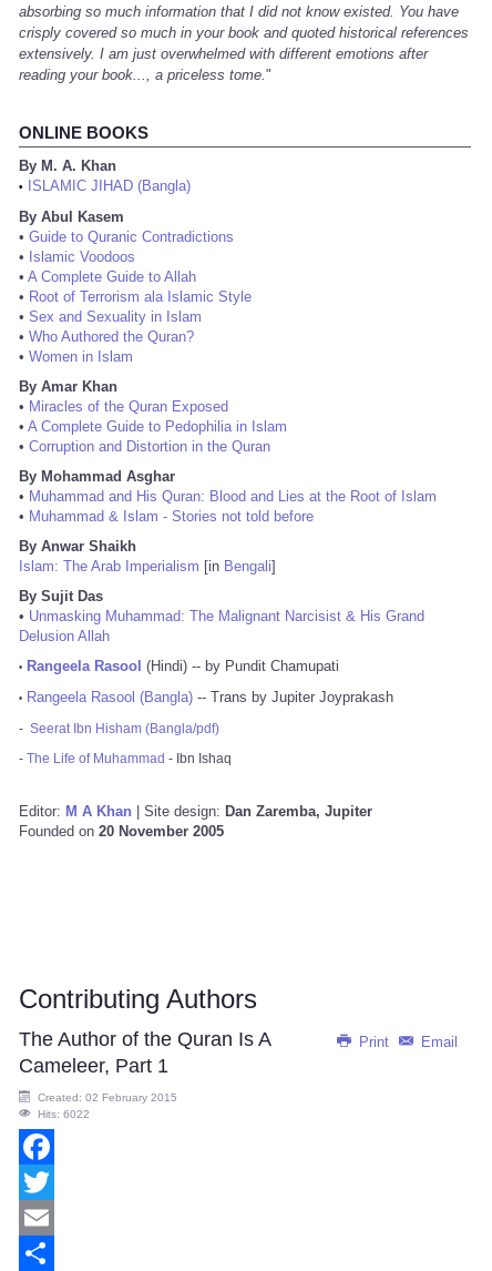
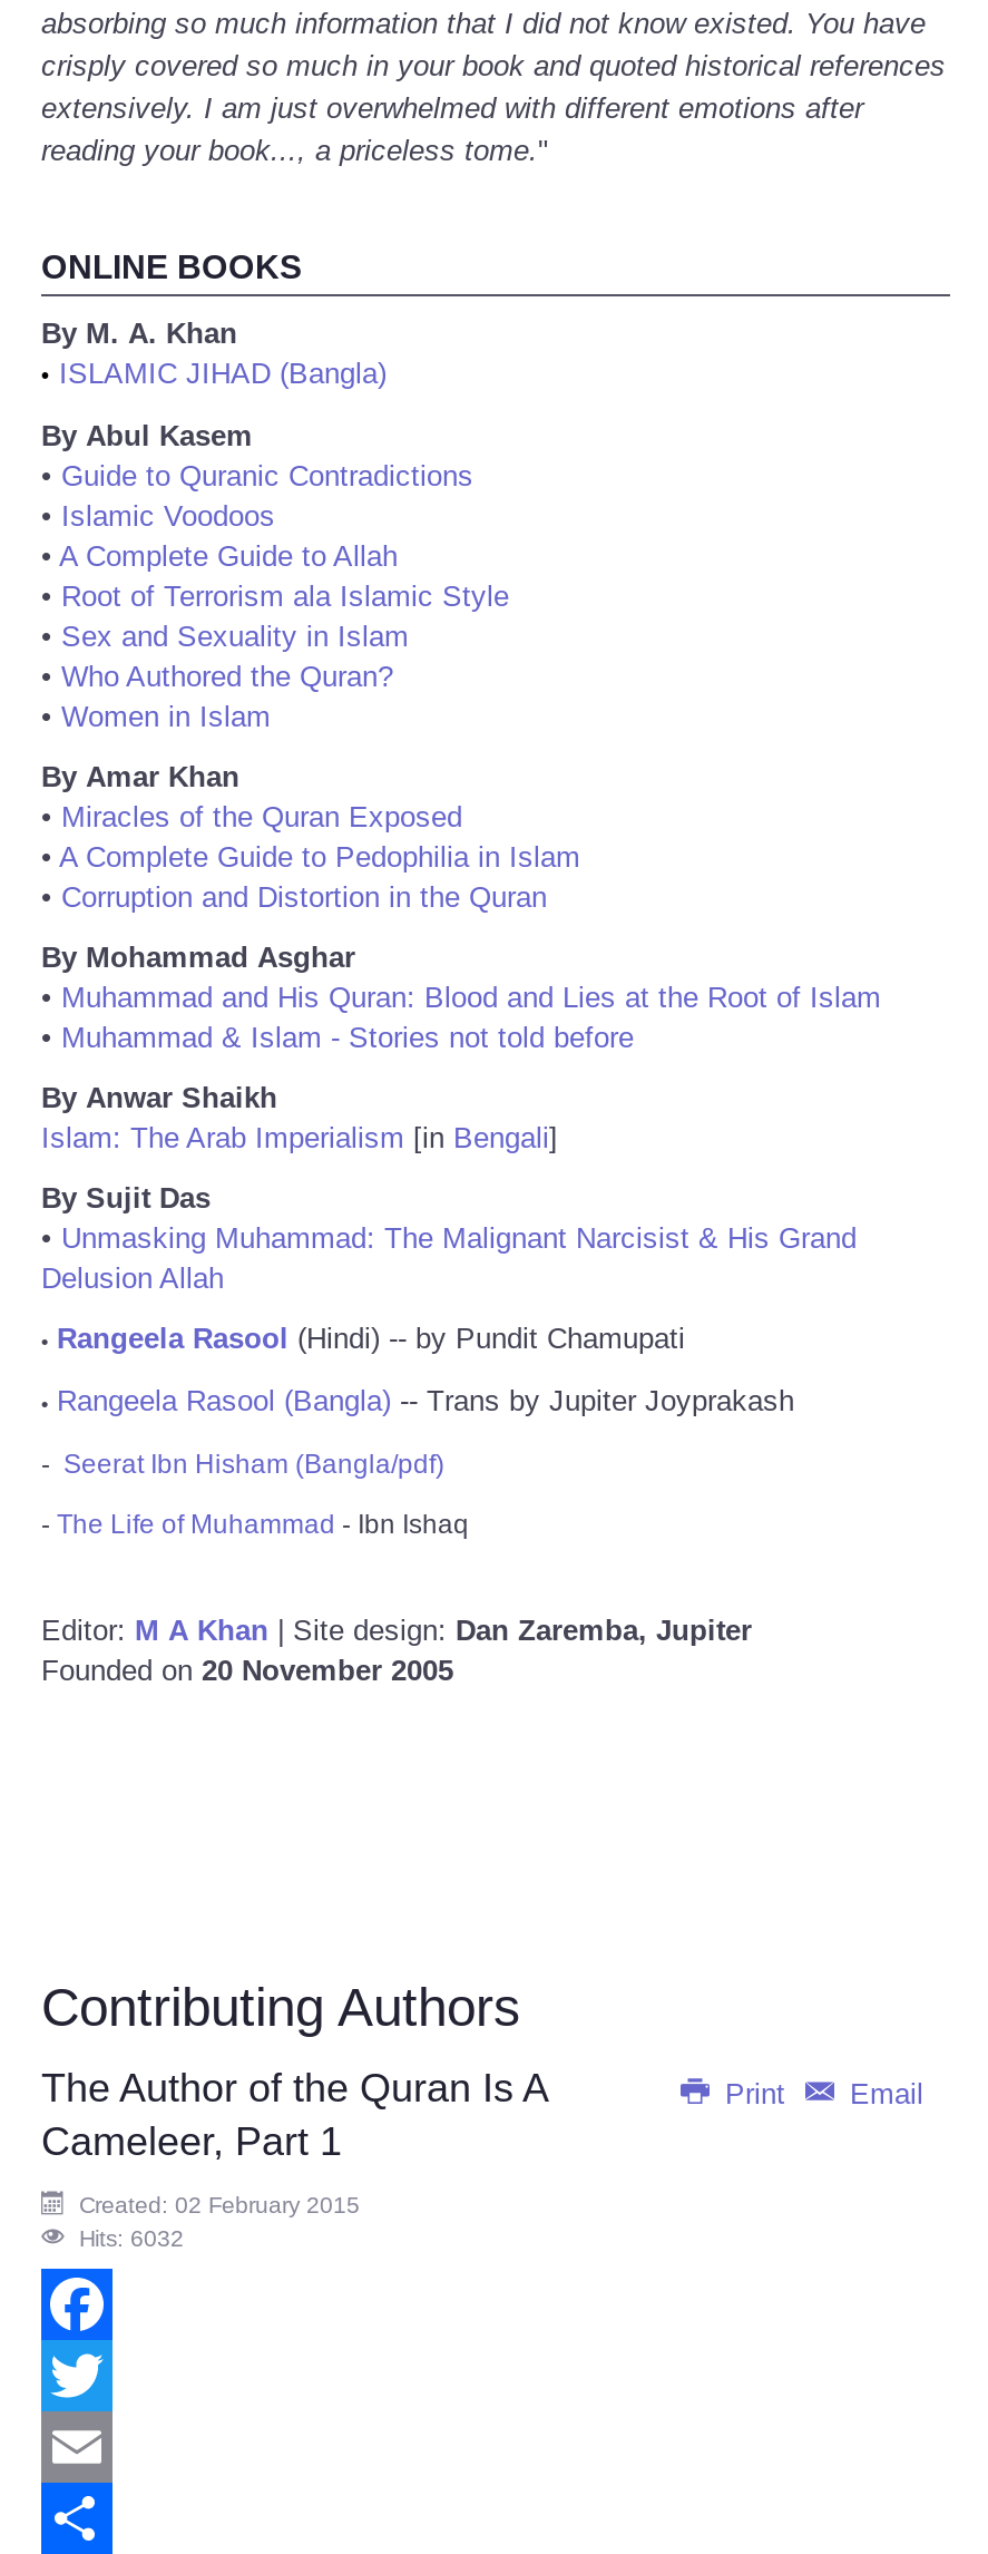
- Hits: 6022
+ Hits: 6032
